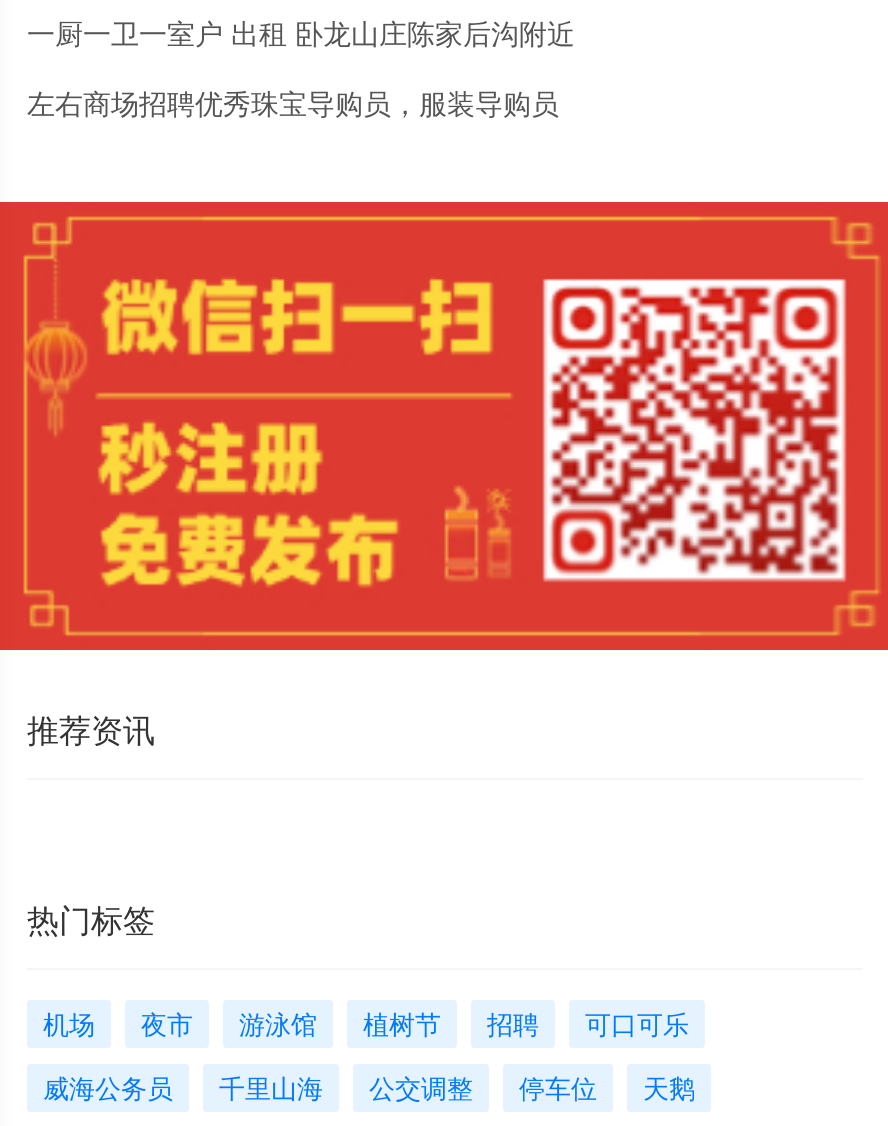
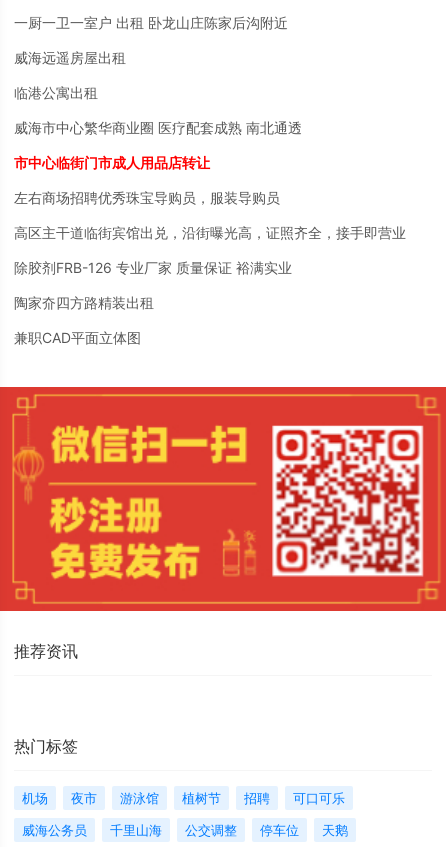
+ 威海远遥房屋出租
+ 临港公寓出租
+ 威海市中心繁华商业圈 医疗配套成熟 南北通透
+ 市中心临街门市成人用品店转让

+ 高区主干道临街宾馆出兑，沿街曝光高，证照齐全，接手即营业
+ 除胶剂FRB-126 专业厂家 质量保证 裕满实业
+ 陶家夼四方路精装出租
+ 兼职CAD平面立体图
